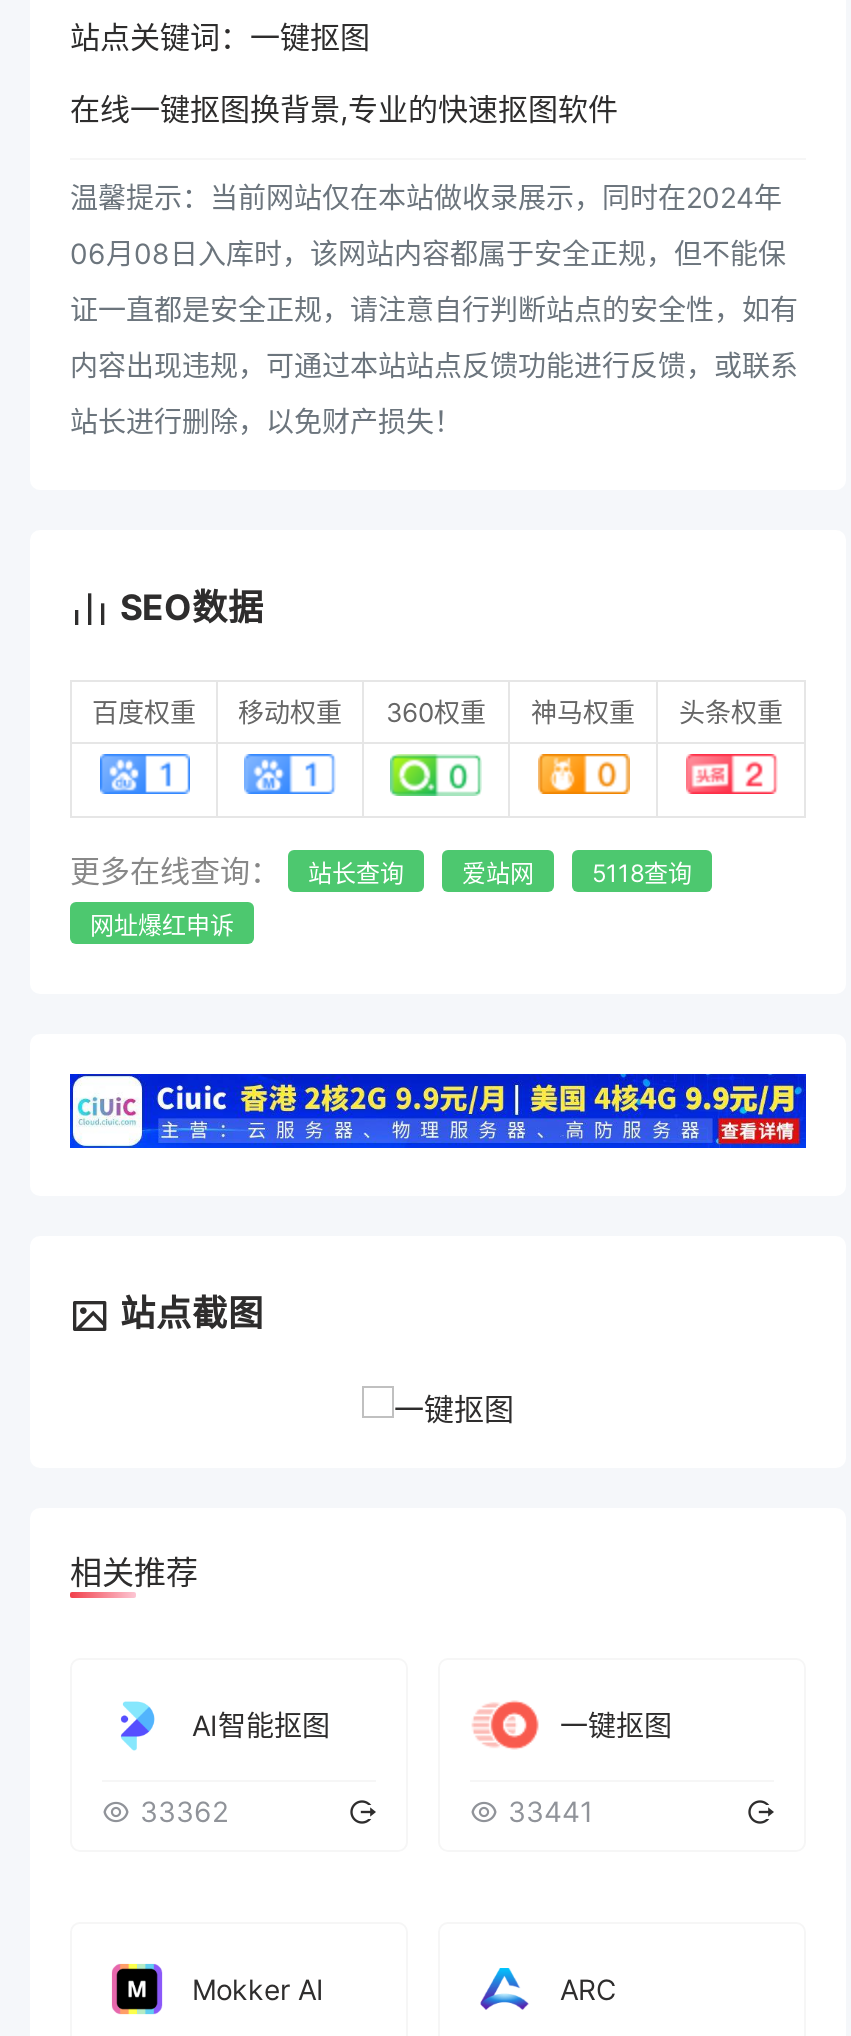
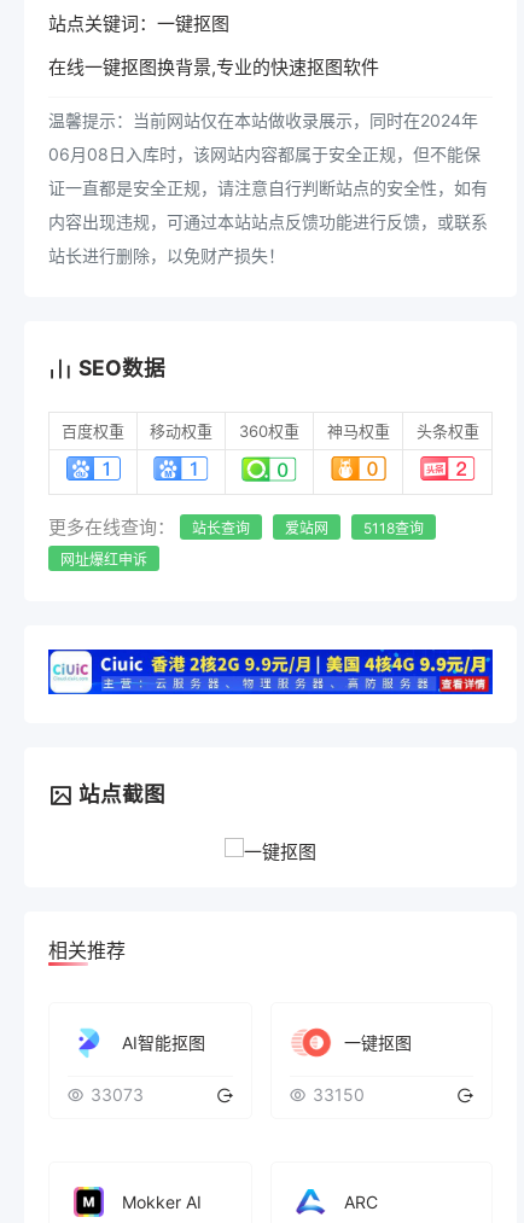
- 33362
+ 33073

- 33441
+ 33150
